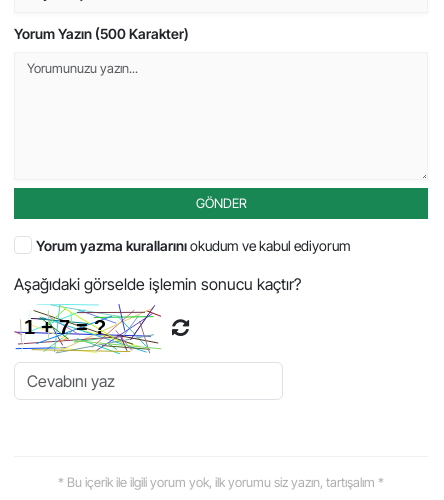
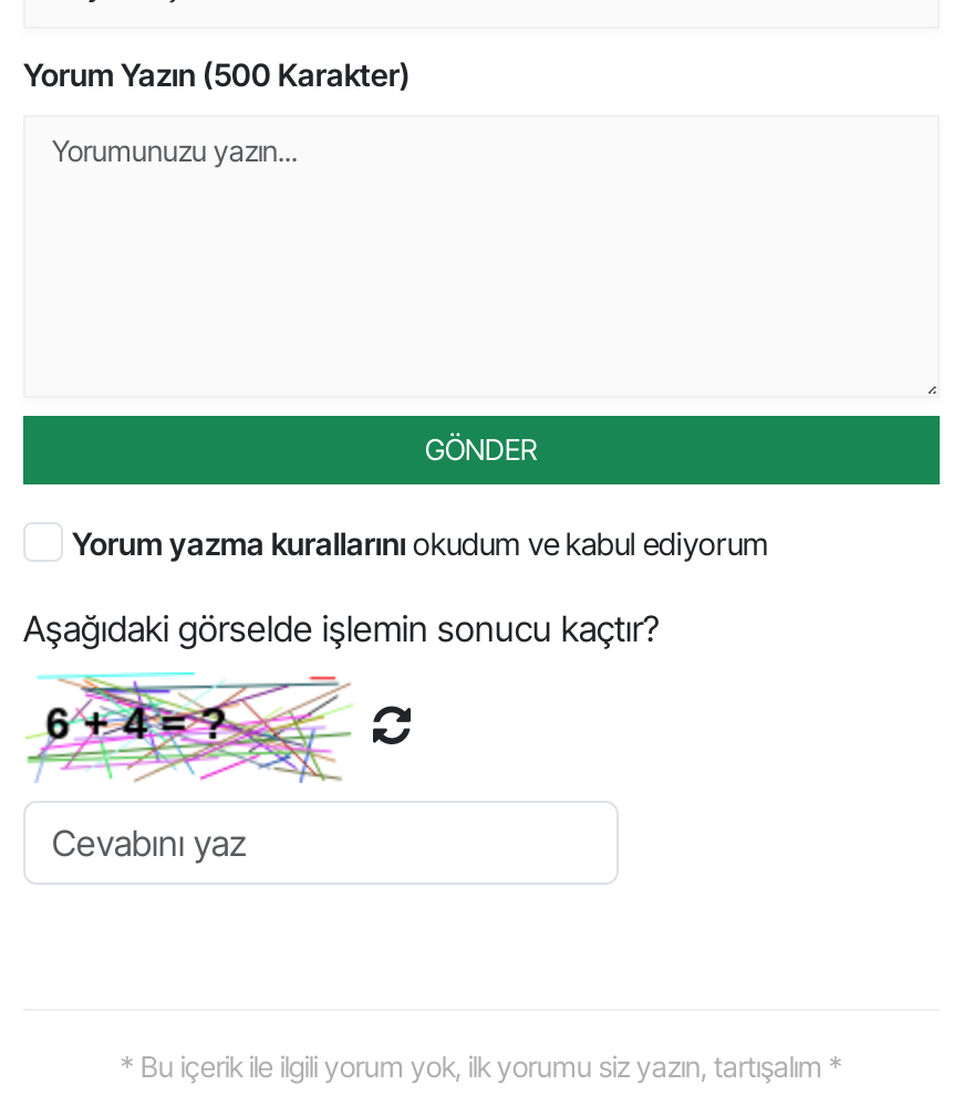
- [image]
+ [image]
